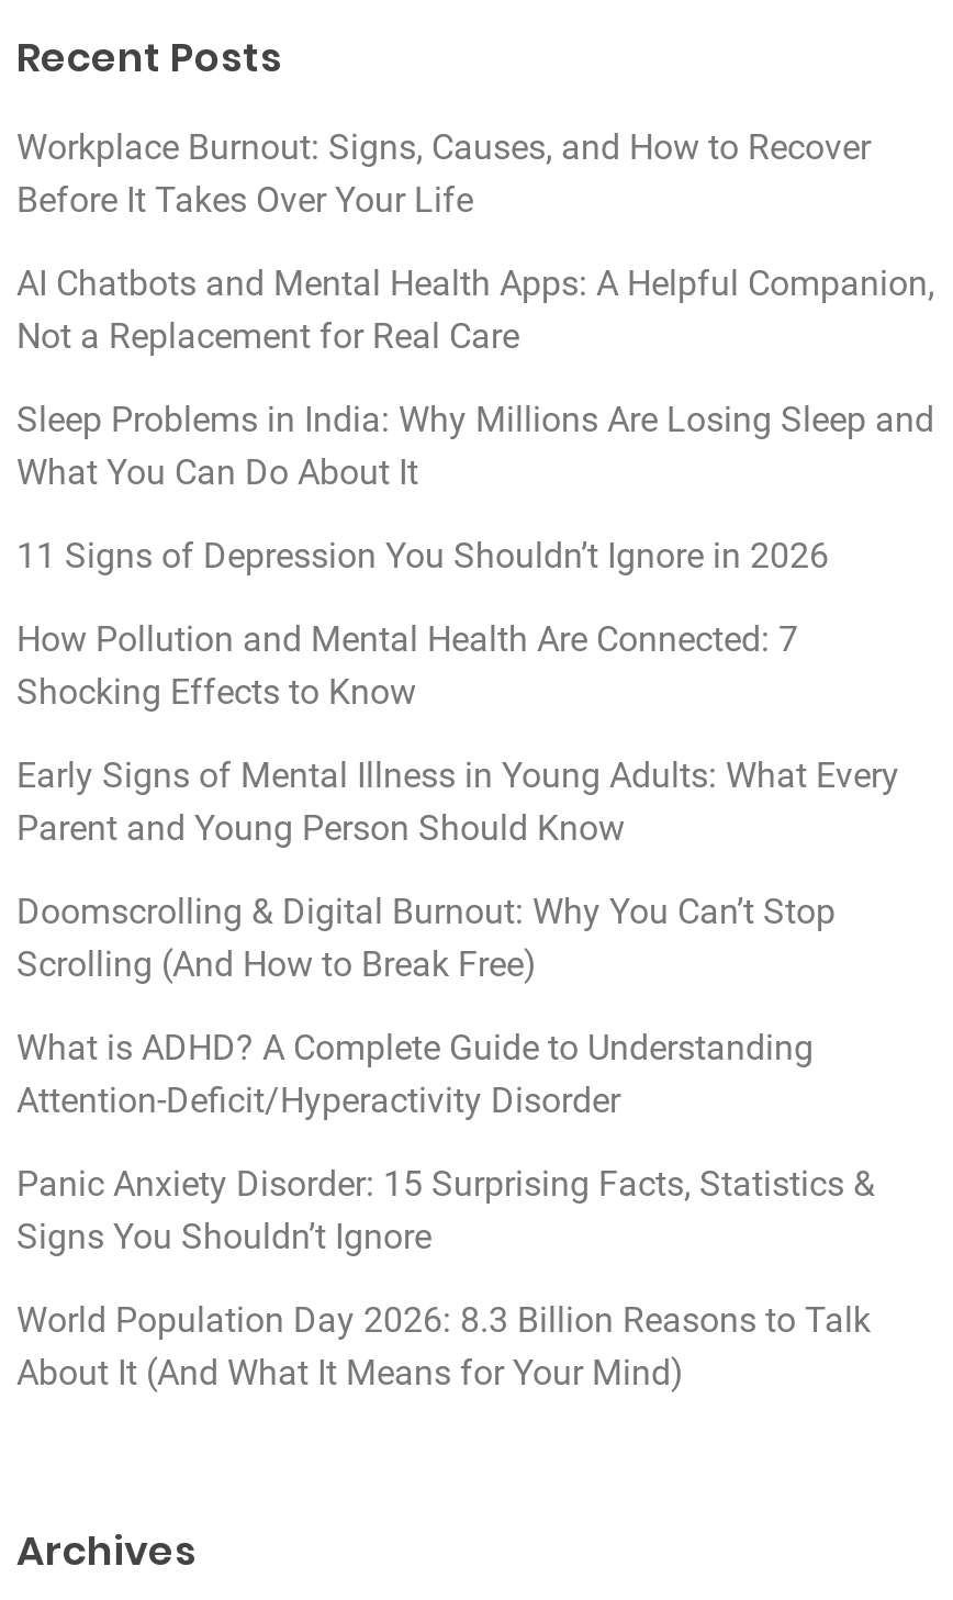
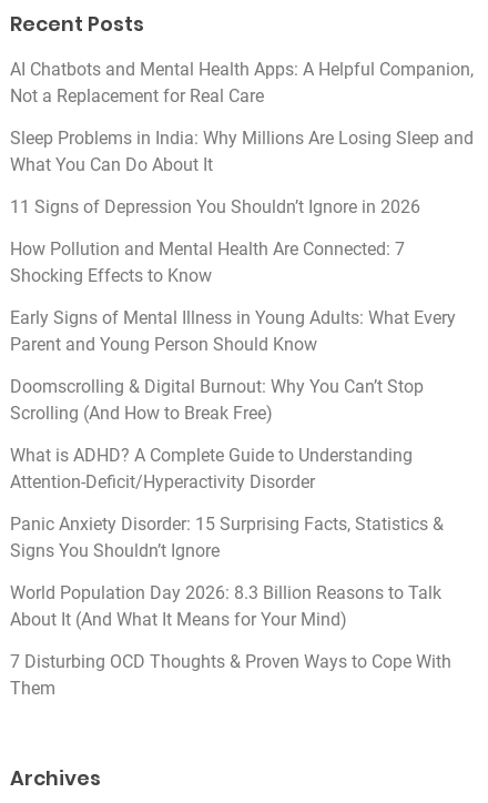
- Workplace Burnout: Signs, Causes, and How to Recover
- Before It Takes Over Your Life

moved up: AI Chatbots and Mental Health Apps: A Helpful Companion, | Not a Replacement for Real Care | Sleep Problems in India: Why Millions Are Losing Sleep and | ... | World Population Day 2026: 8.3 Billion Reasons to Talk | About It (And What It Means for Your Mind)

+ 7 Disturbing OCD Thoughts & Proven Ways to Cope With
+ Them
